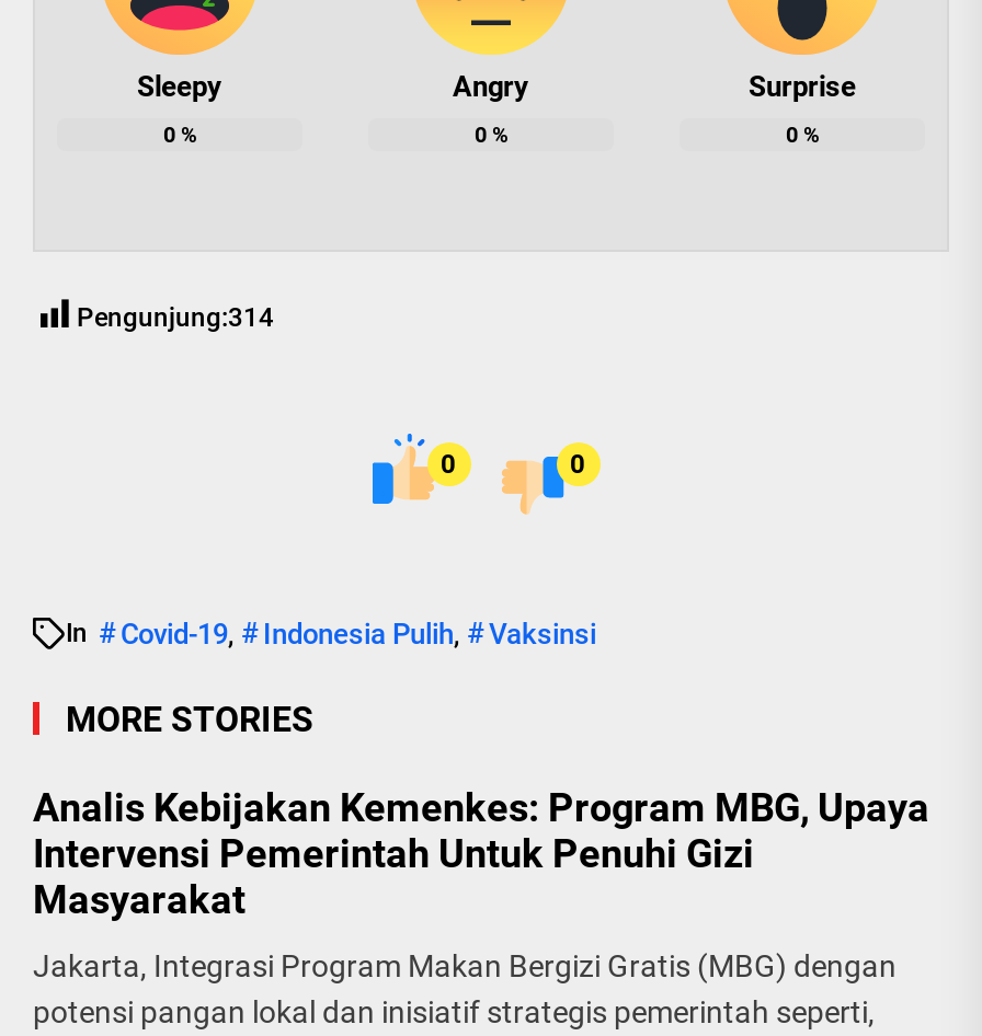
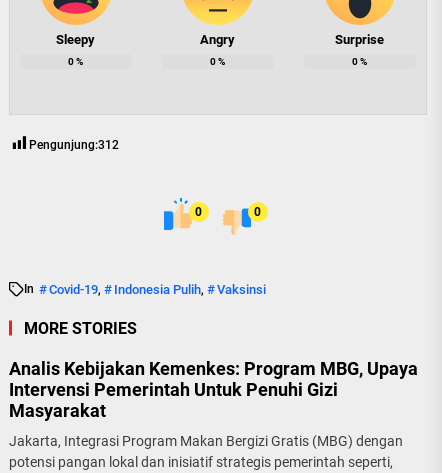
- Pengunjung:314
+ Pengunjung:312
